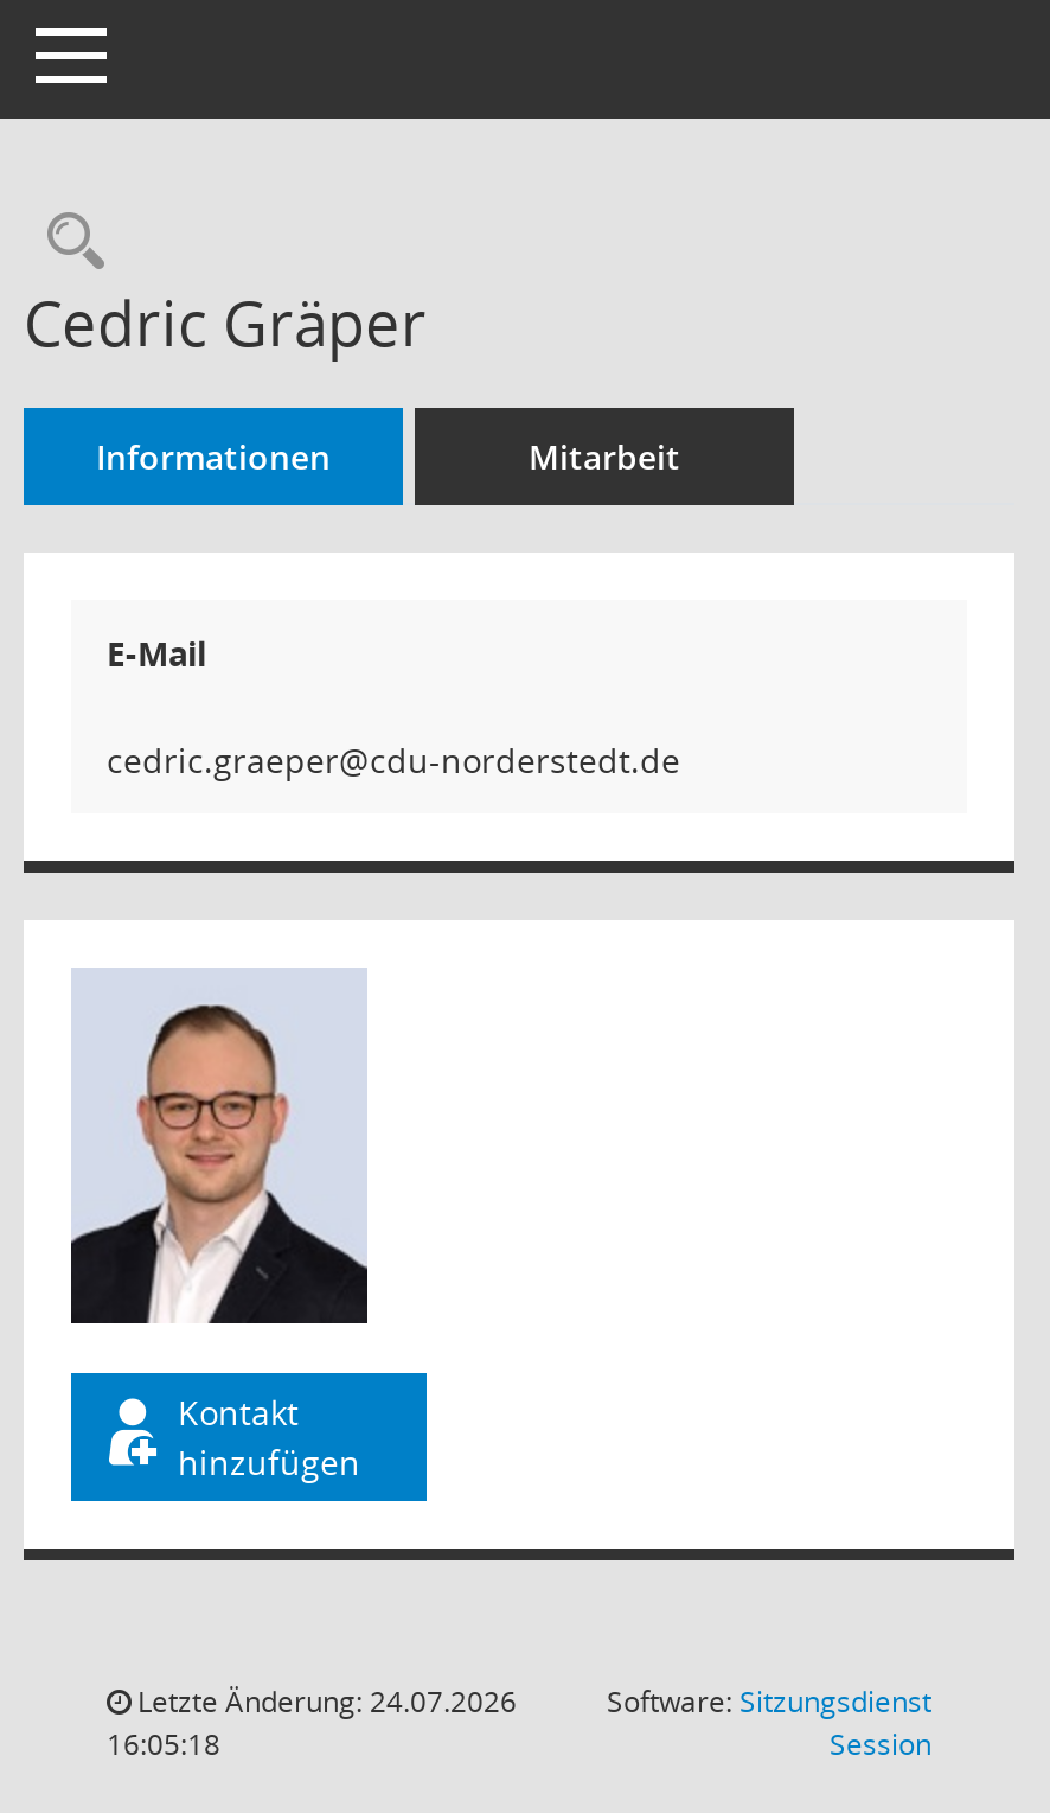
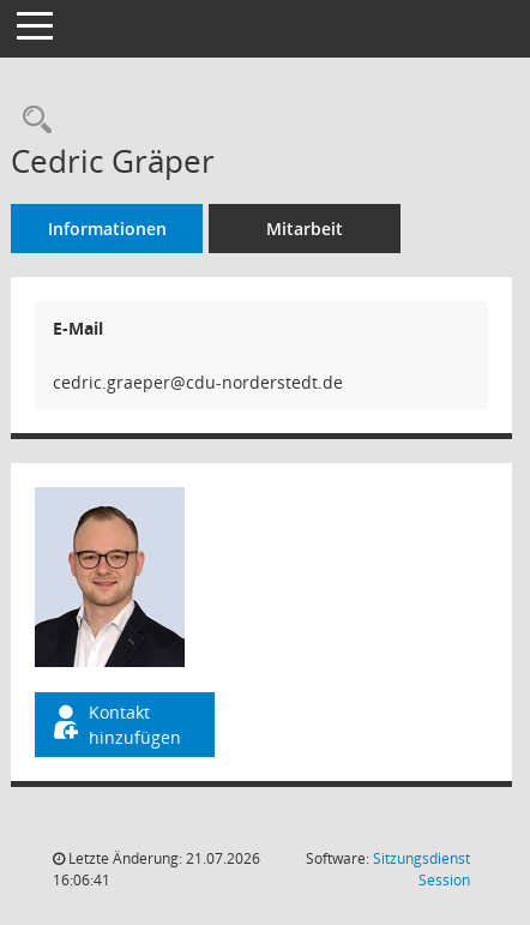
- Letzte Änderung: 24.07.2026
+ Letzte Änderung: 21.07.2026

- 16:05:18
+ 16:06:41
